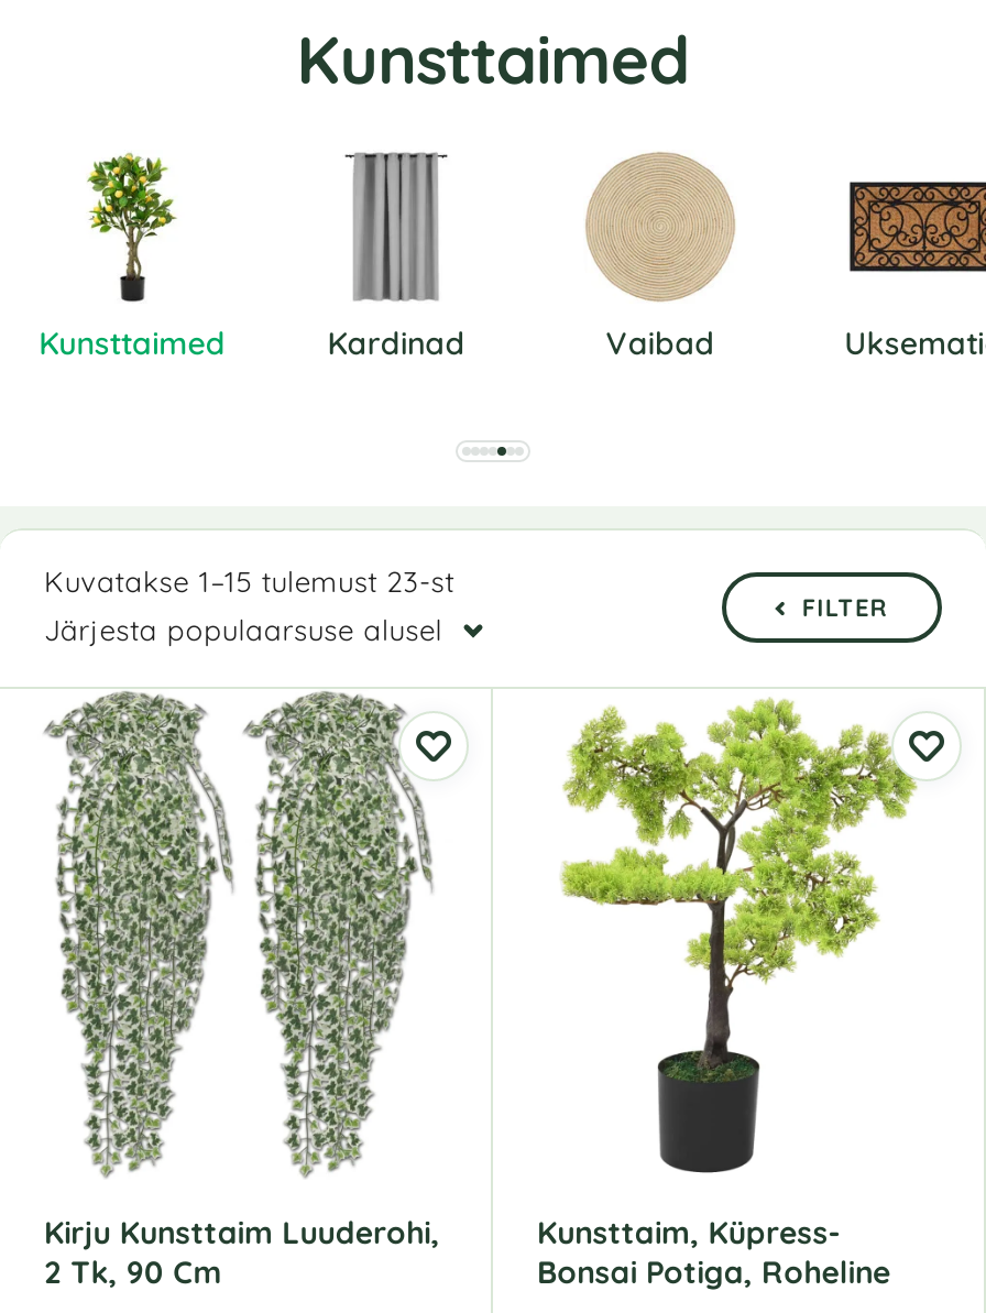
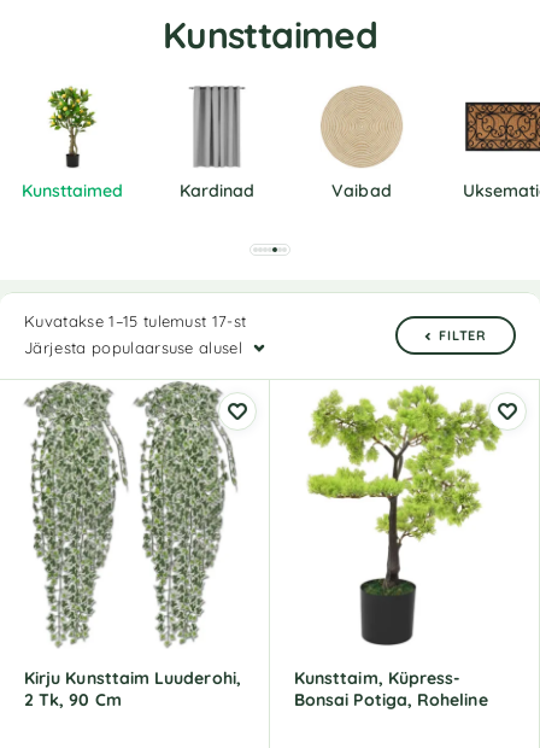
- Kuvatakse 1–15 tulemust 23-st
+ Kuvatakse 1–15 tulemust 17-st
